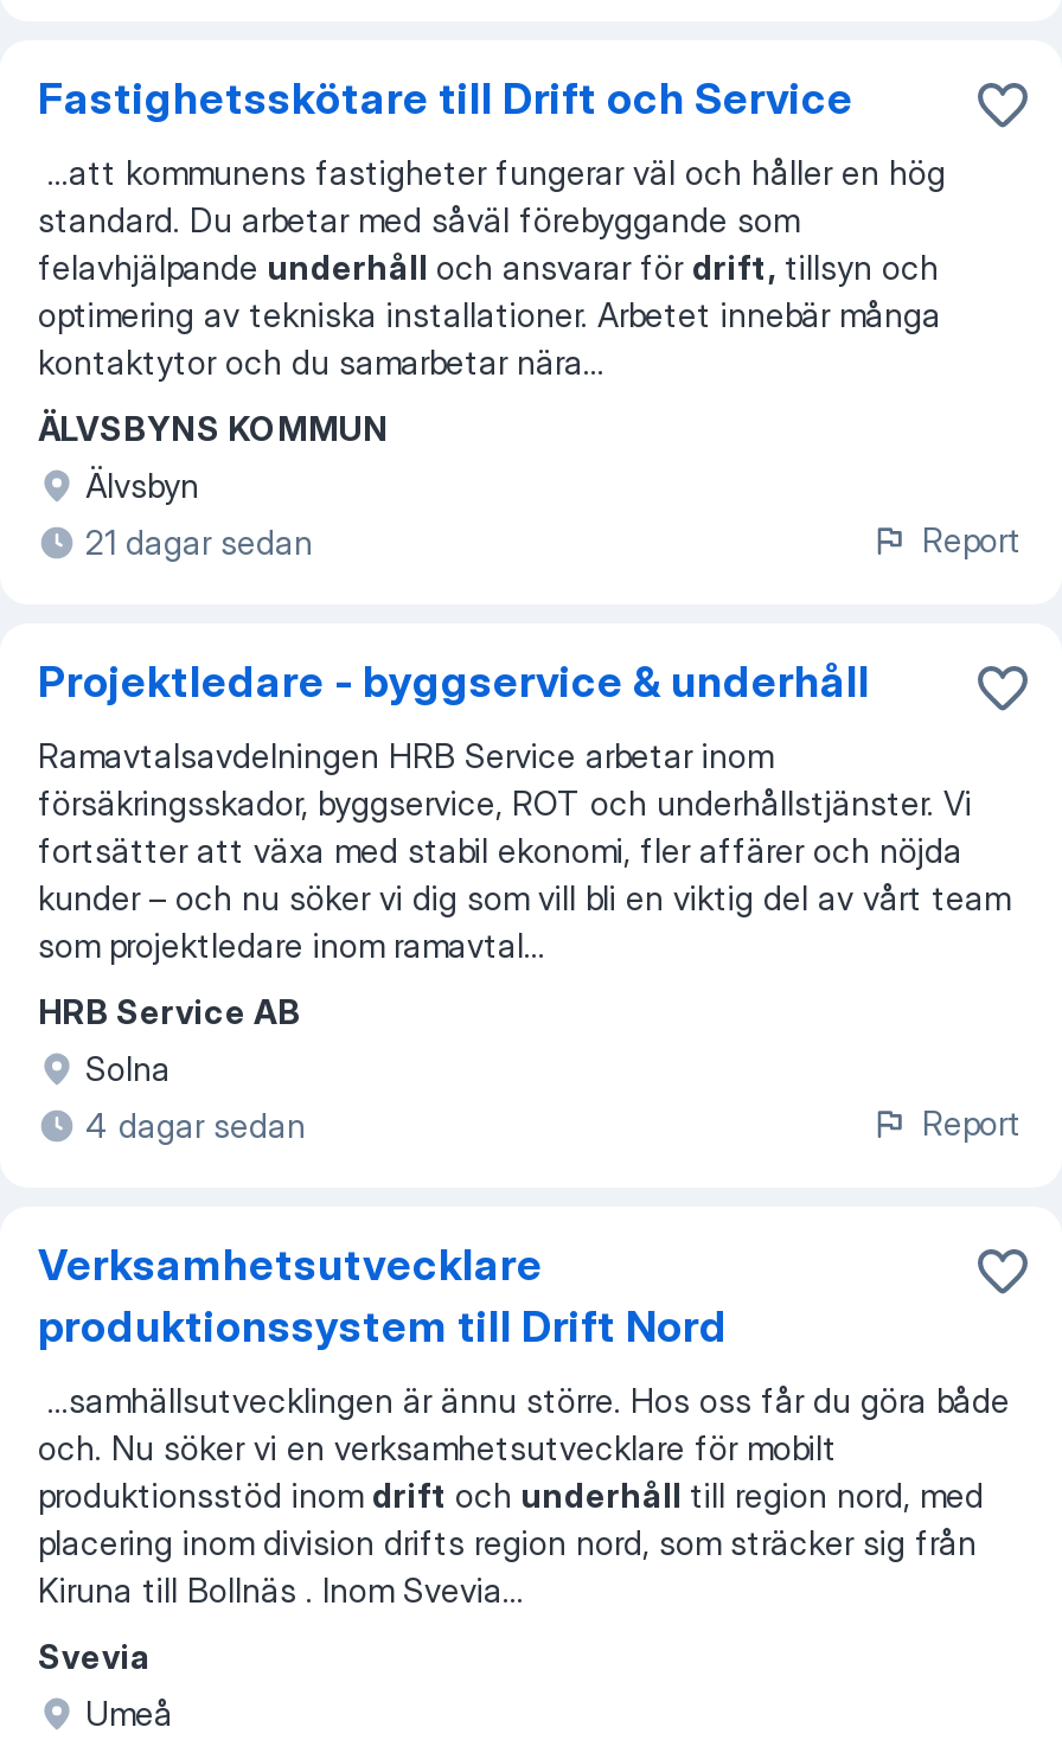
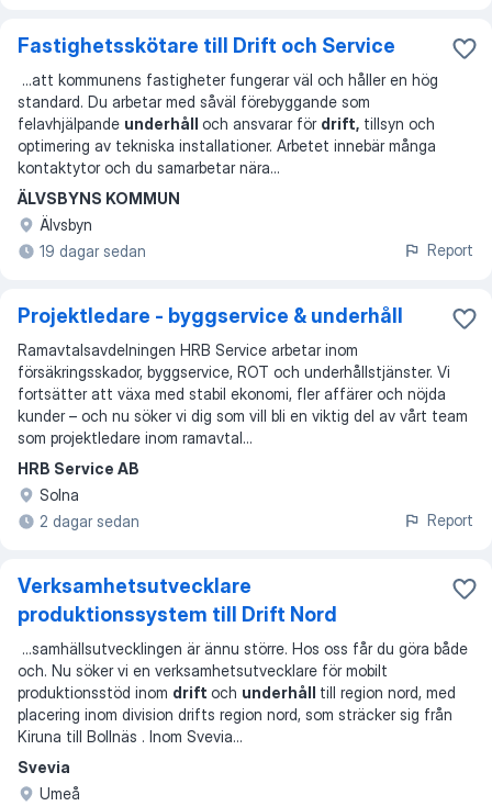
- 21 dagar sedan
+ 19 dagar sedan

- 4 dagar sedan
+ 2 dagar sedan
